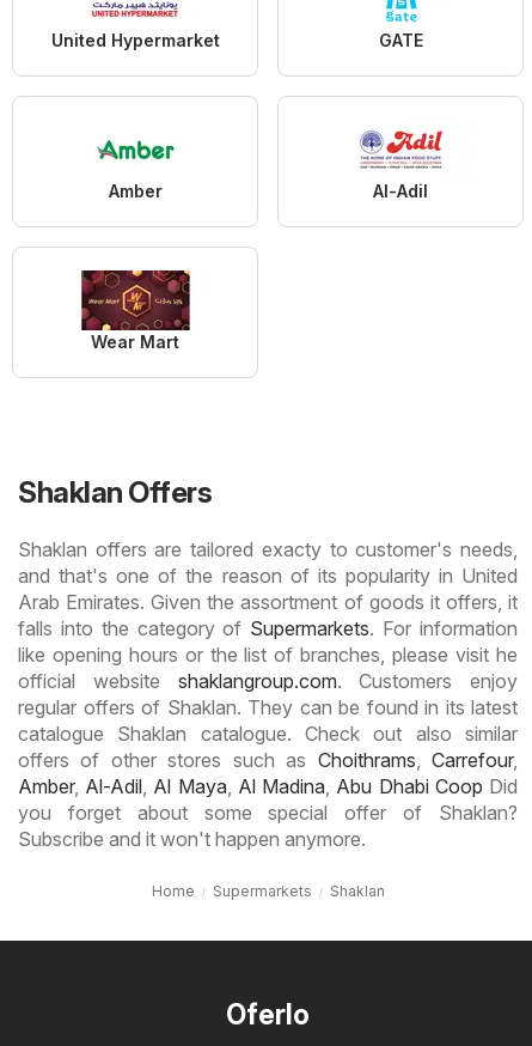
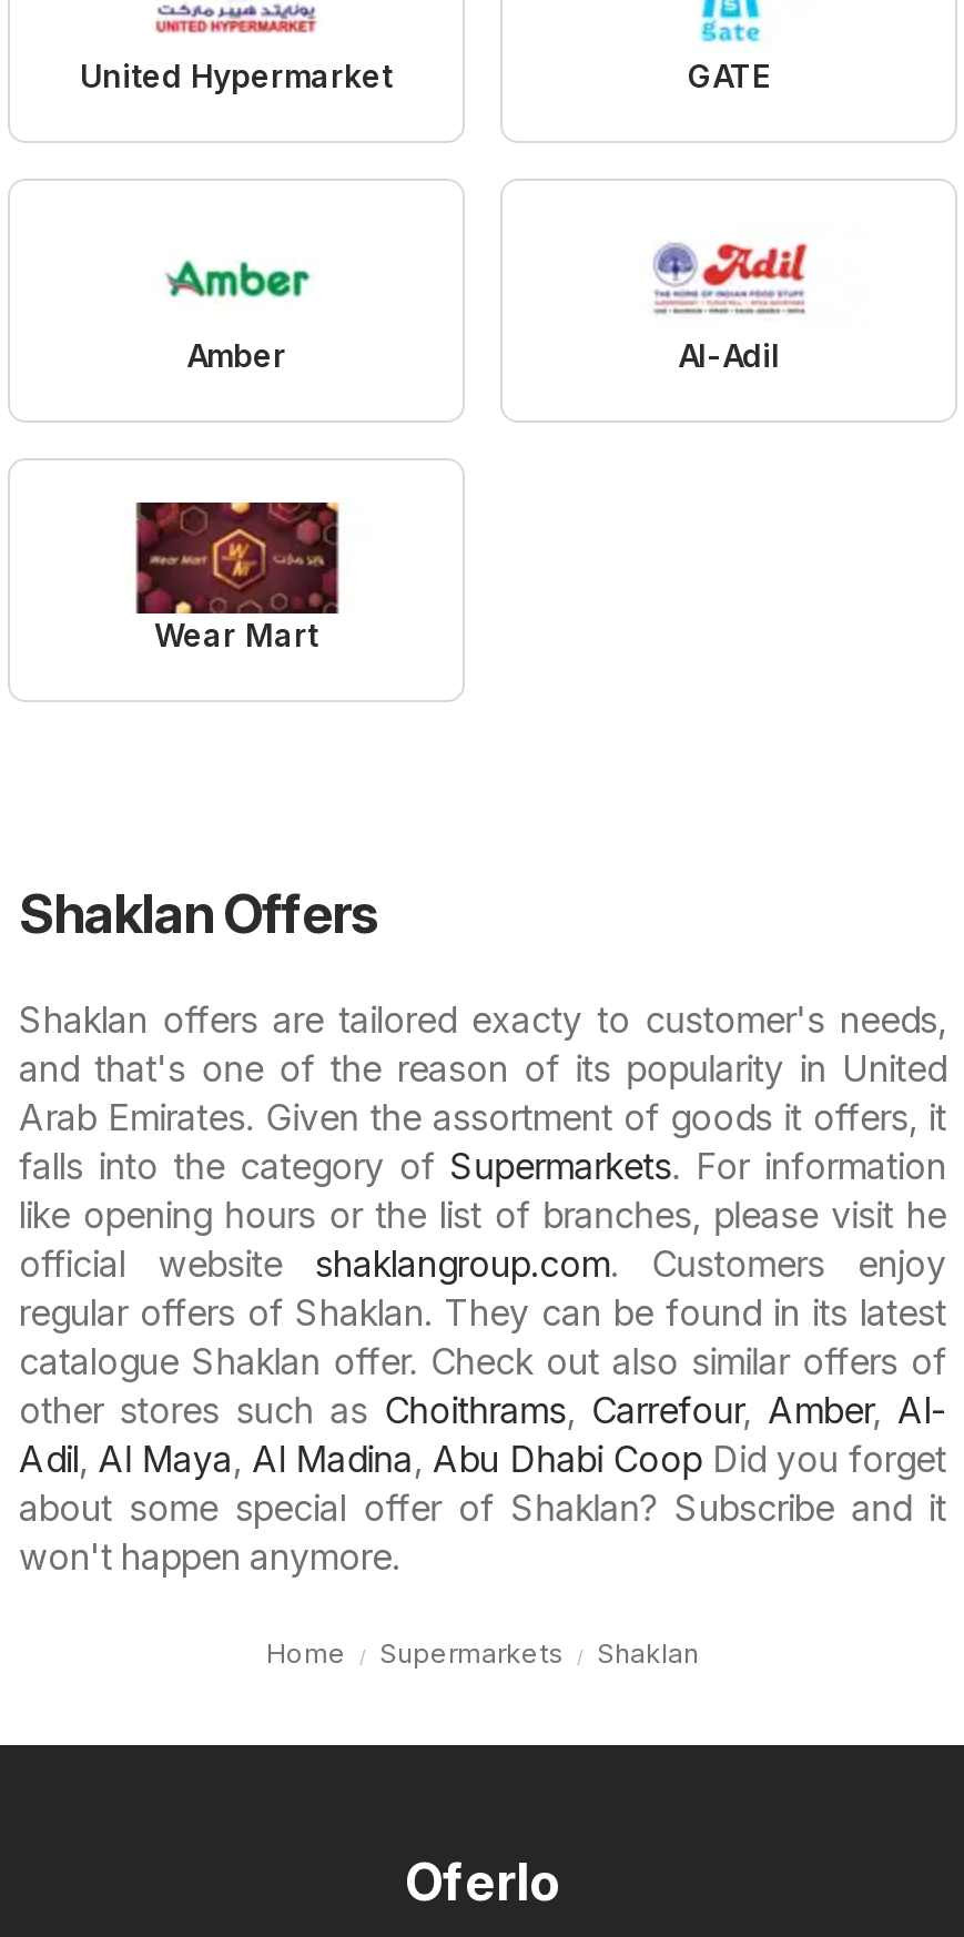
- catalogue Shaklan catalogue. Check out also similar
- offers of other stores such as Choithrams, Carrefour,
- Amber, Al-Adil, Al Maya, Al Madina, Abu Dhabi Coop Did
- you forget about some special offer of Shaklan?
- Subscribe and it won't happen anymore.
+ catalogue Shaklan offer. Check out also similar offers of
+ other stores such as Choithrams, Carrefour, Amber, Al-
+ Adil, Al Maya, Al Madina, Abu Dhabi Coop Did you forget
+ about some special offer of Shaklan? Subscribe and it
+ won't happen anymore.
